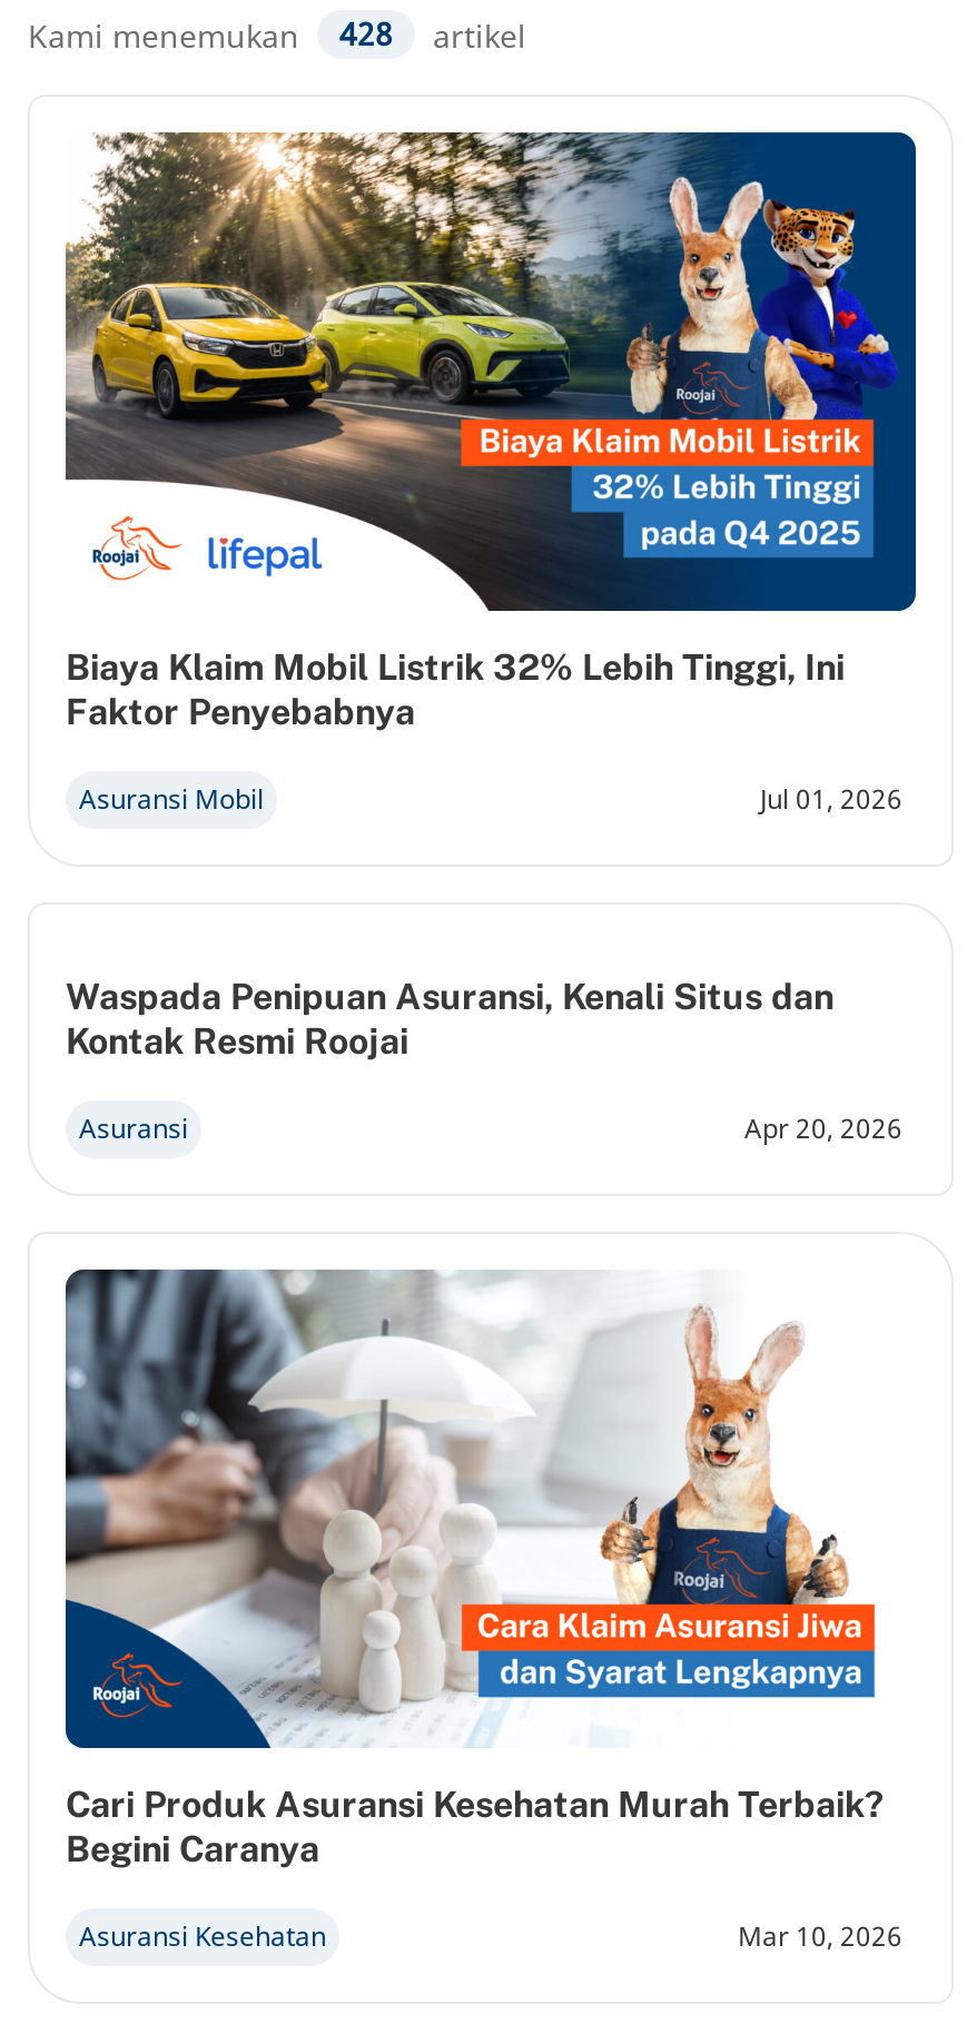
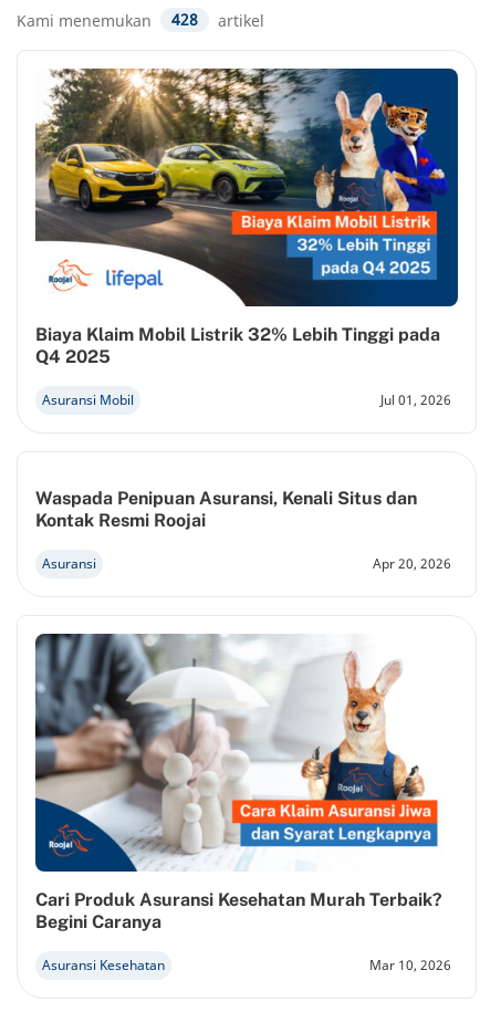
- Biaya Klaim Mobil Listrik 32% Lebih Tinggi, Ini
- Faktor Penyebabnya
+ Biaya Klaim Mobil Listrik 32% Lebih Tinggi pada
+ Q4 2025
